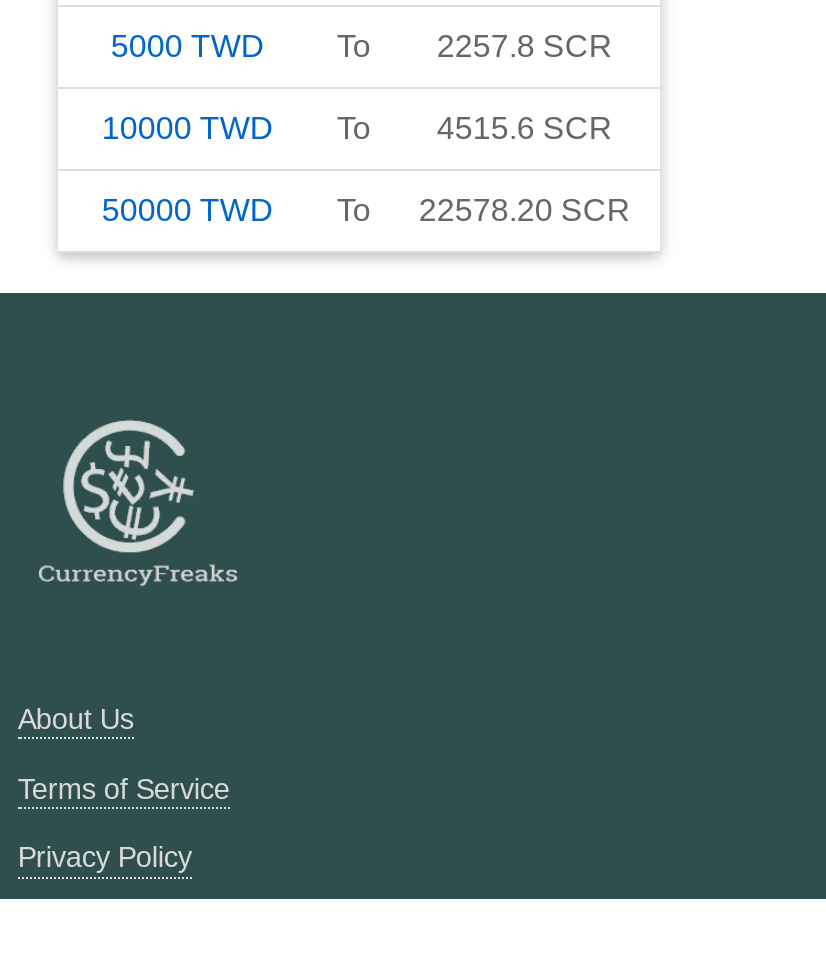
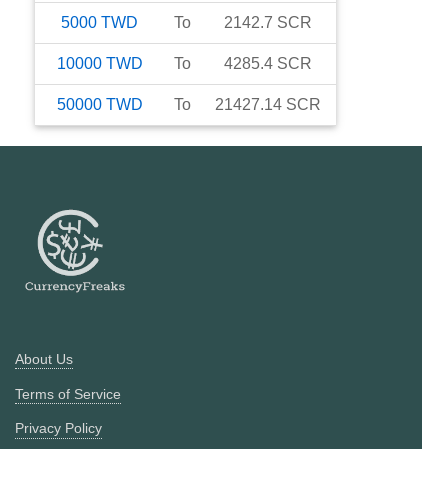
- To 2257.8 SCR
+ To 2142.7 SCR

- 10000 TWD To 4515.6 SCR
+ 10000 TWD To 4285.4 SCR

- 50000 TWD To 22578.20 SCR
+ 50000 TWD To 21427.14 SCR
